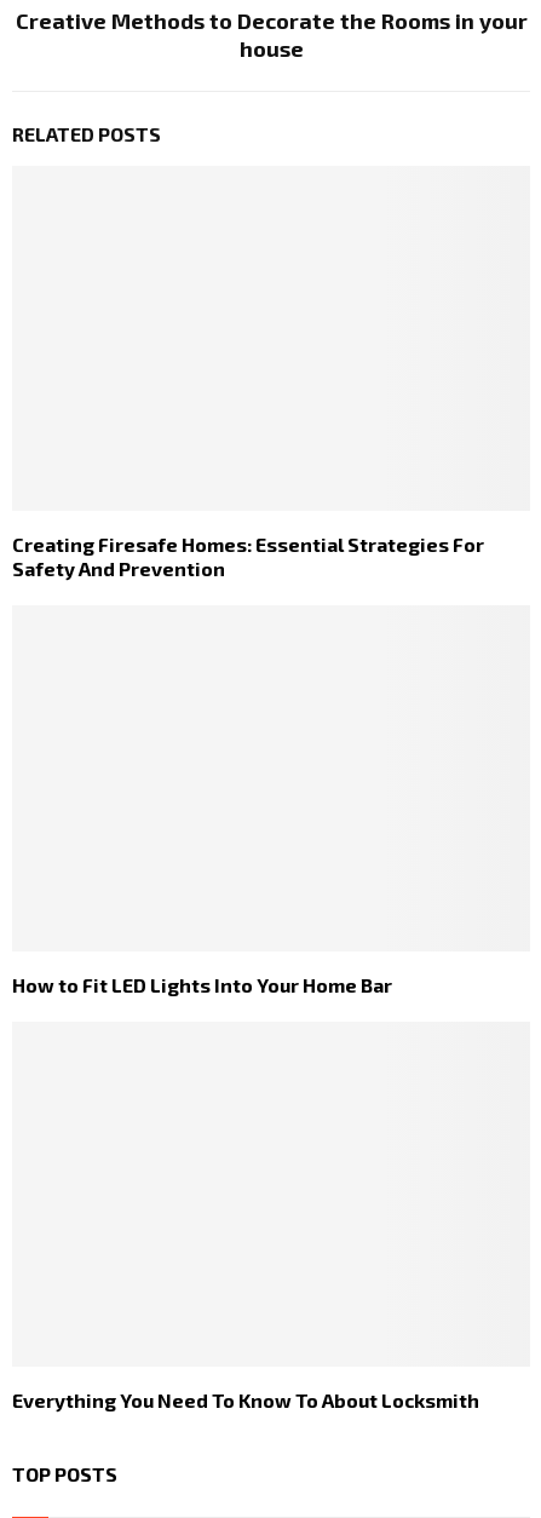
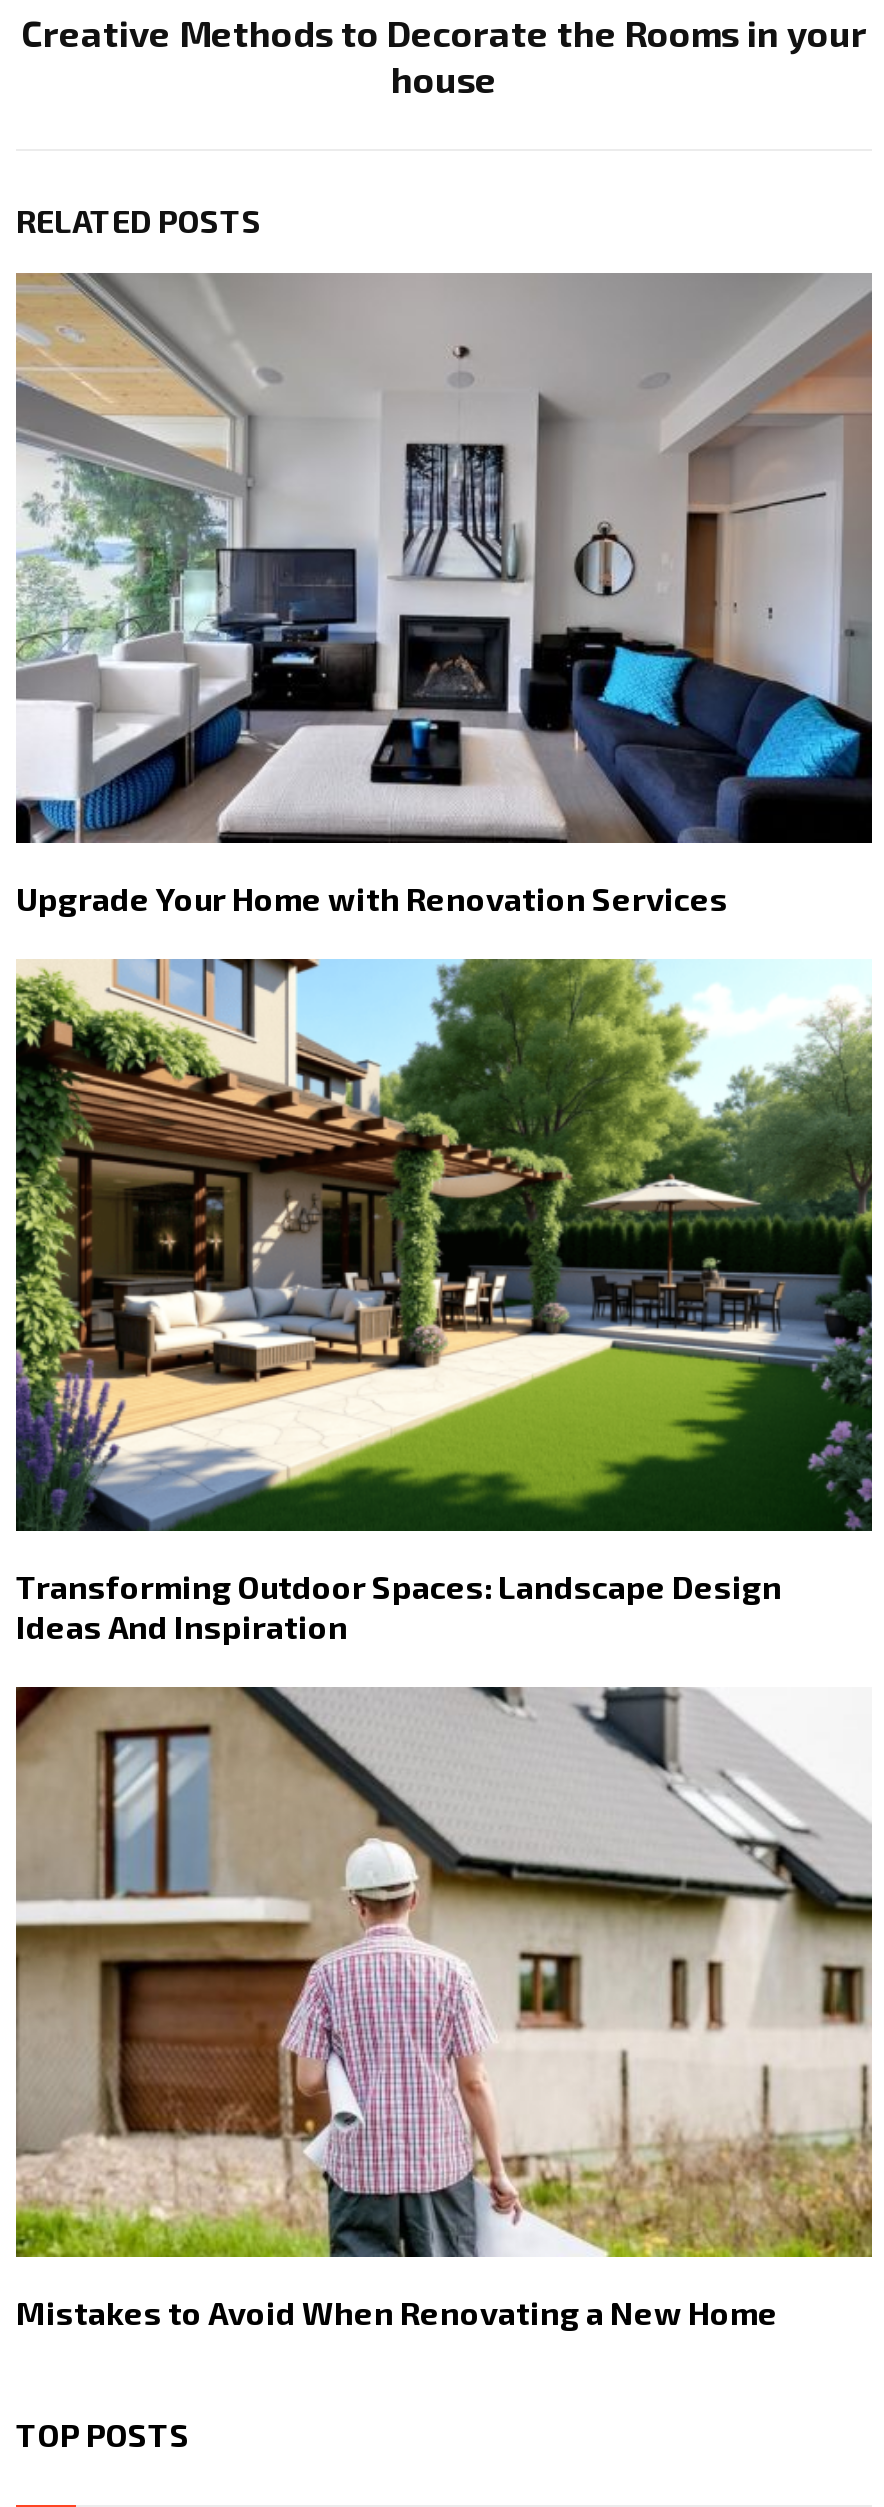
+ [image]

+ [image]

+ [image]

- Creating Firesafe Homes: Essential Strategies For
- Safety And Prevention
+ Upgrade Your Home with Renovation Services

- How to Fit LED Lights Into Your Home Bar
+ Transforming Outdoor Spaces: Landscape Design
+ Ideas And Inspiration

- Everything You Need To Know To About Locksmith
+ Mistakes to Avoid When Renovating a New Home
